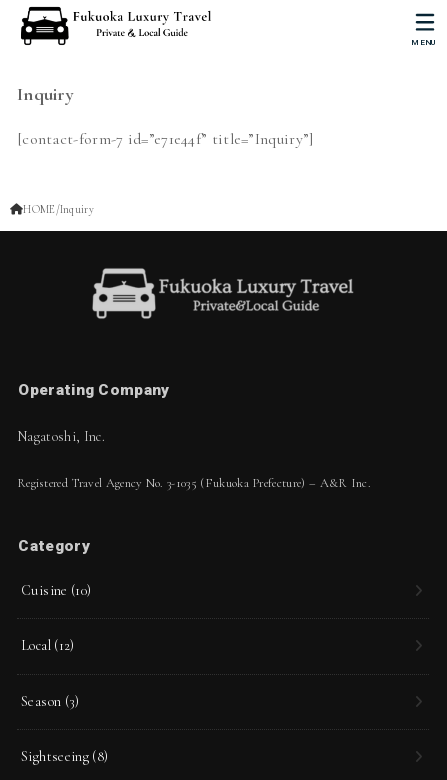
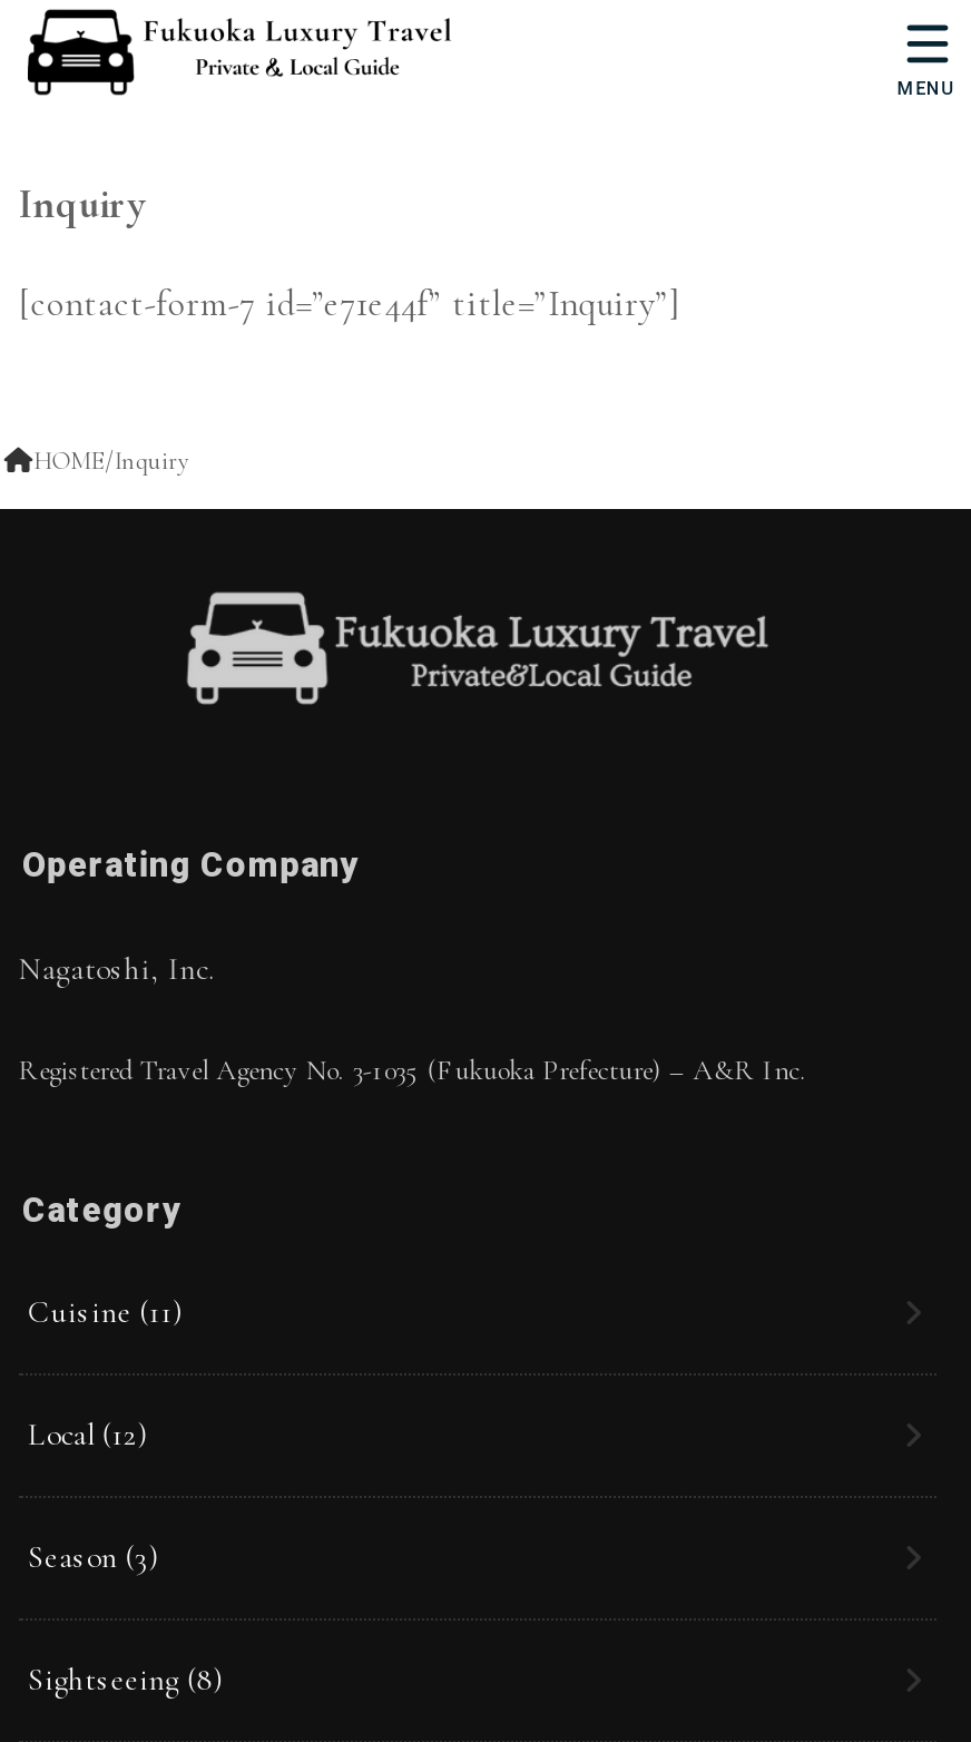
- Cuisine (10)
+ Cuisine (11)
